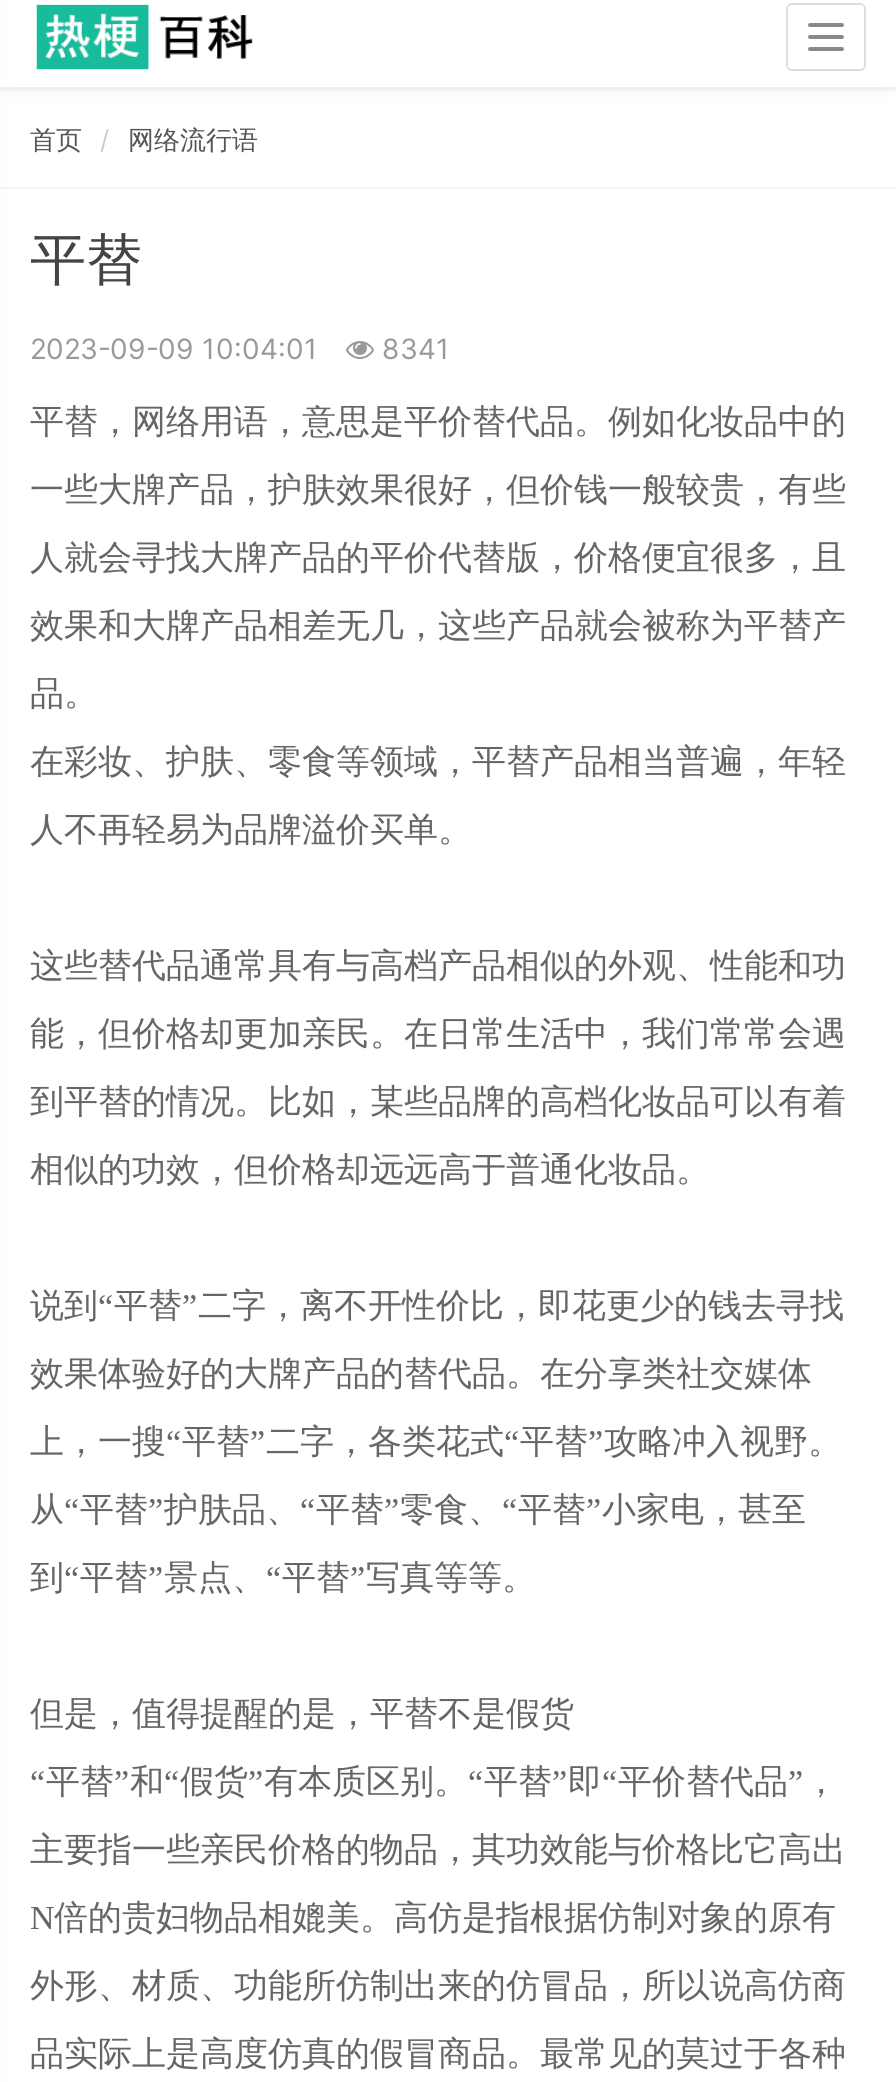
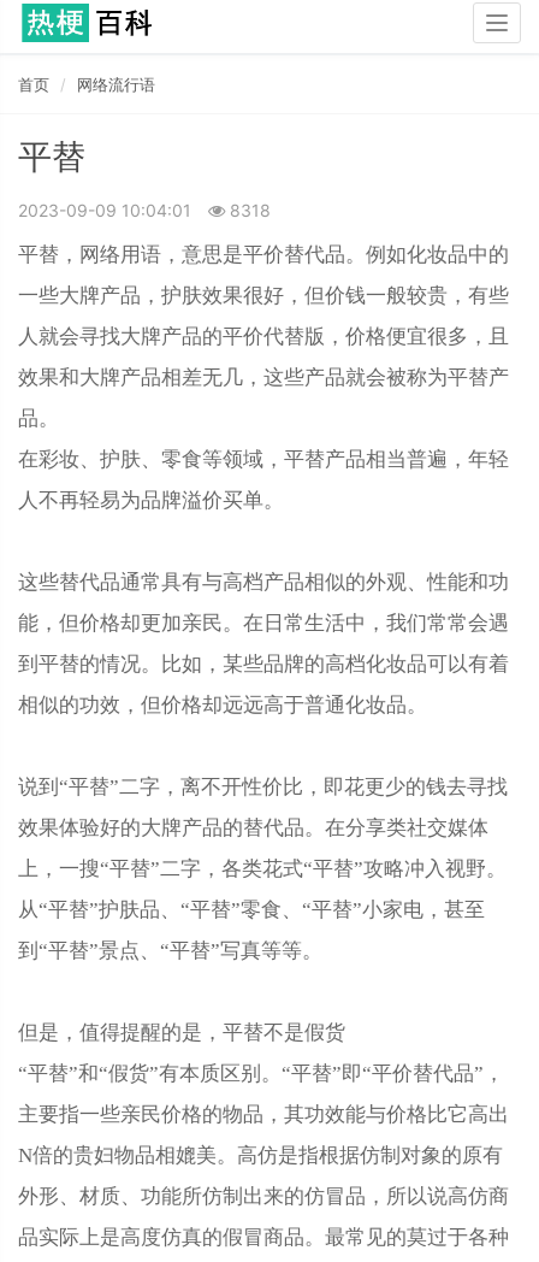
- 2023-09-09 10:04:01 8341
+ 2023-09-09 10:04:01 8318
